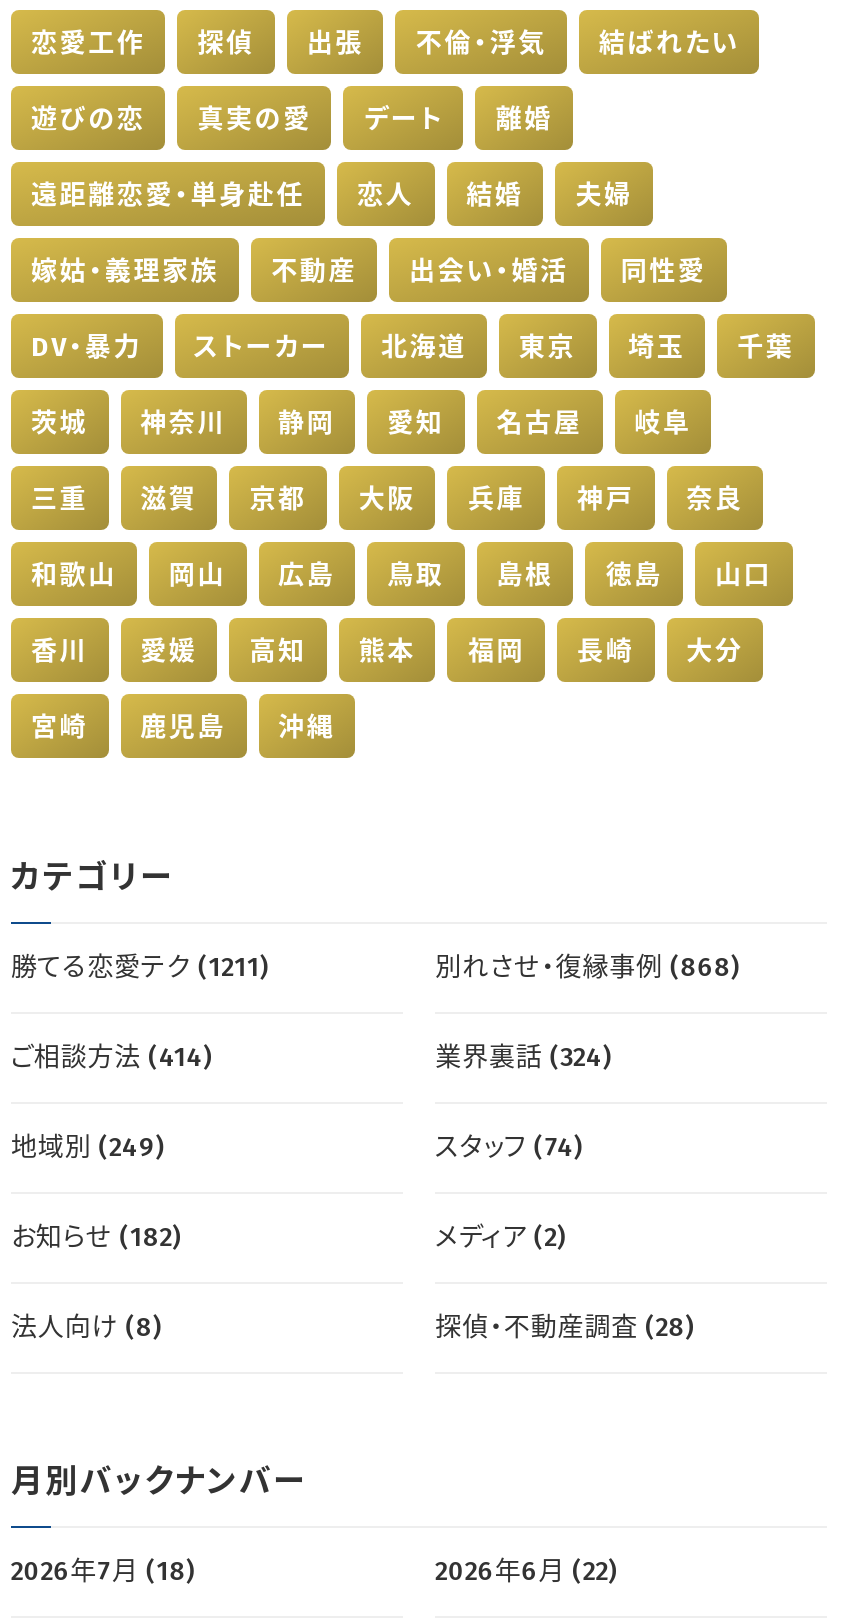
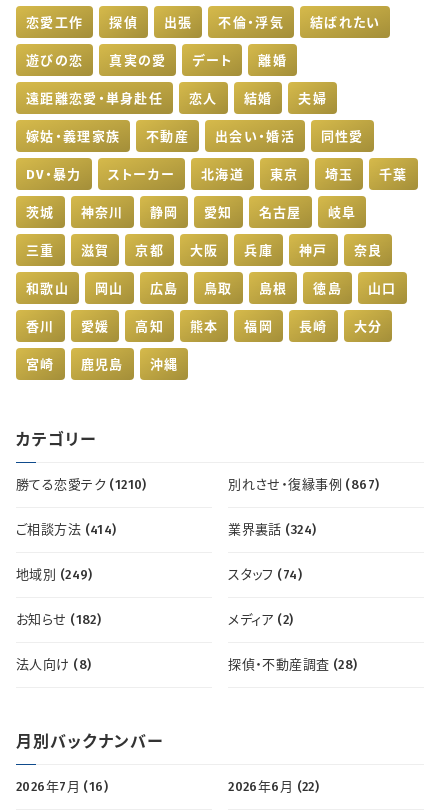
- 勝てる恋愛テク (1211)
+ 勝てる恋愛テク (1210)

- 別れさせ・復縁事例 (868)
+ 別れさせ・復縁事例 (867)

- 2026年7月 (18)
+ 2026年7月 (16)
